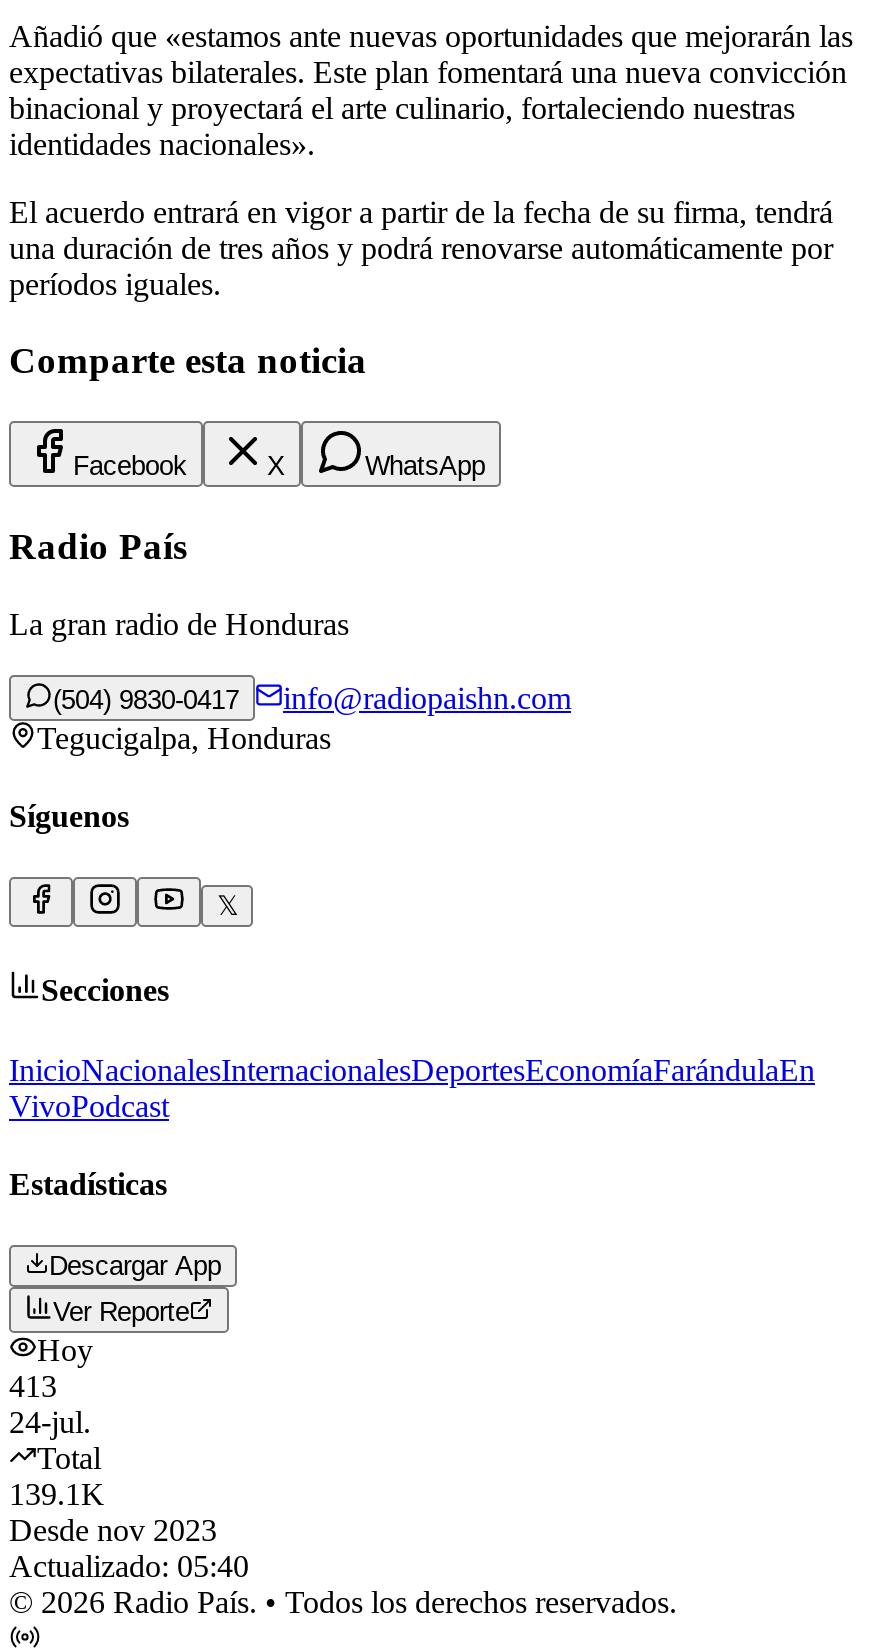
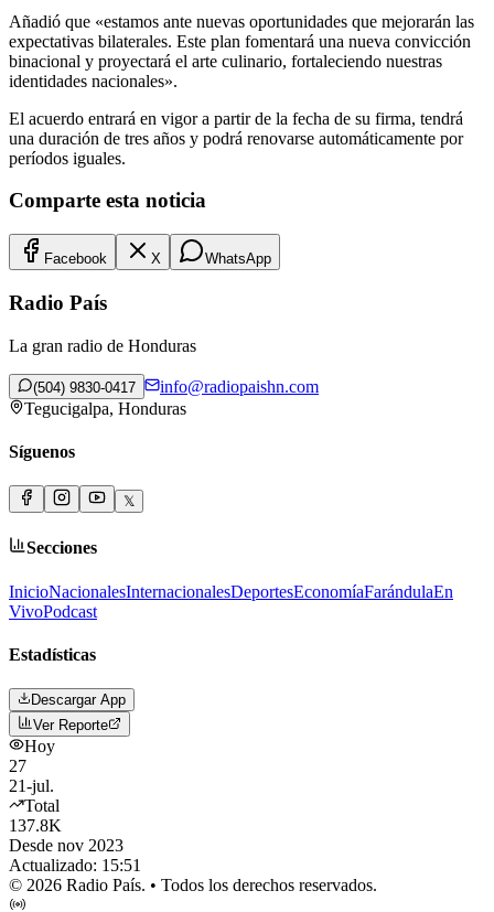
- 413
- 24-jul.
+ 27
+ 21-jul.

- 139.1K
+ 137.8K

- Actualizado: 05:40
+ Actualizado: 15:51
